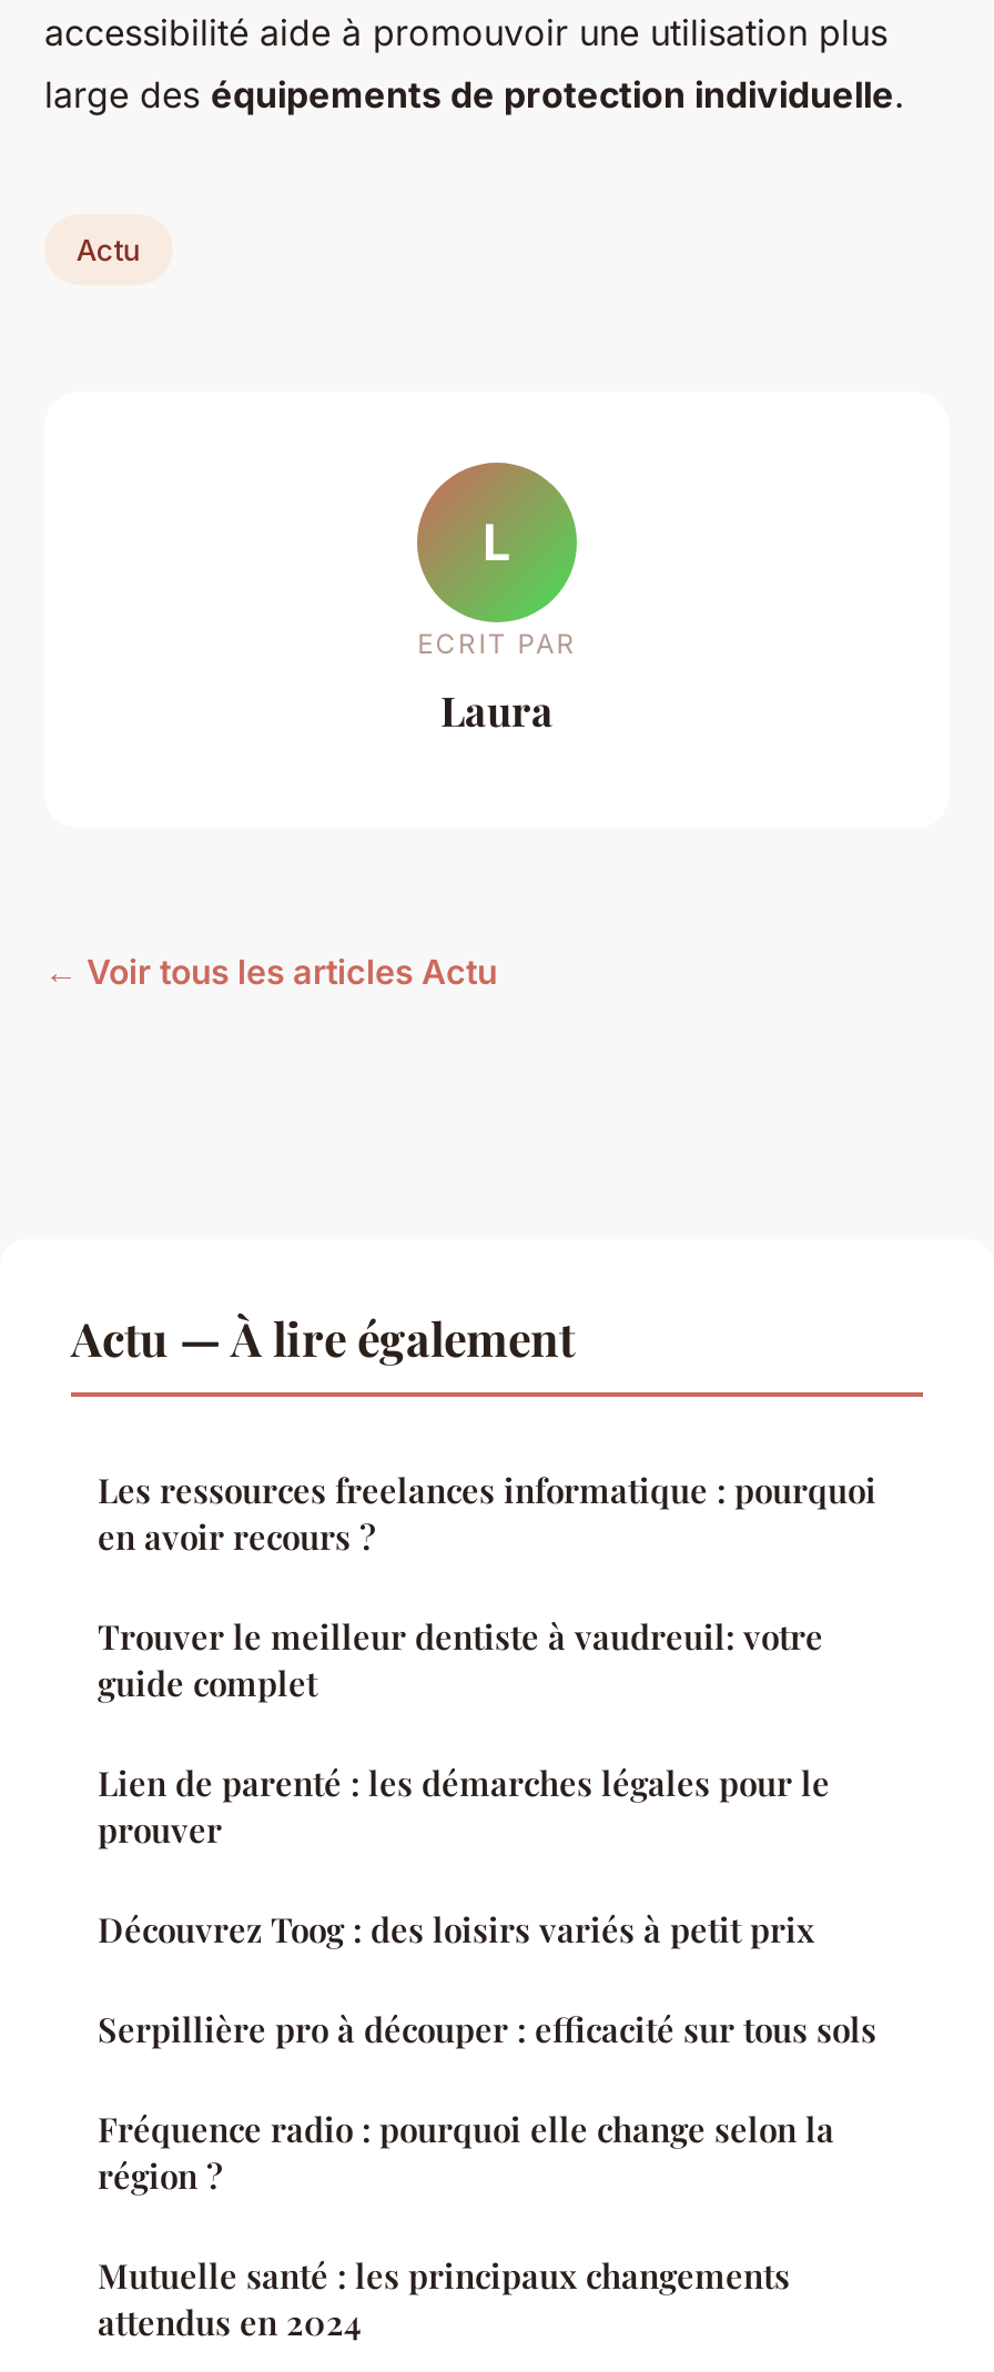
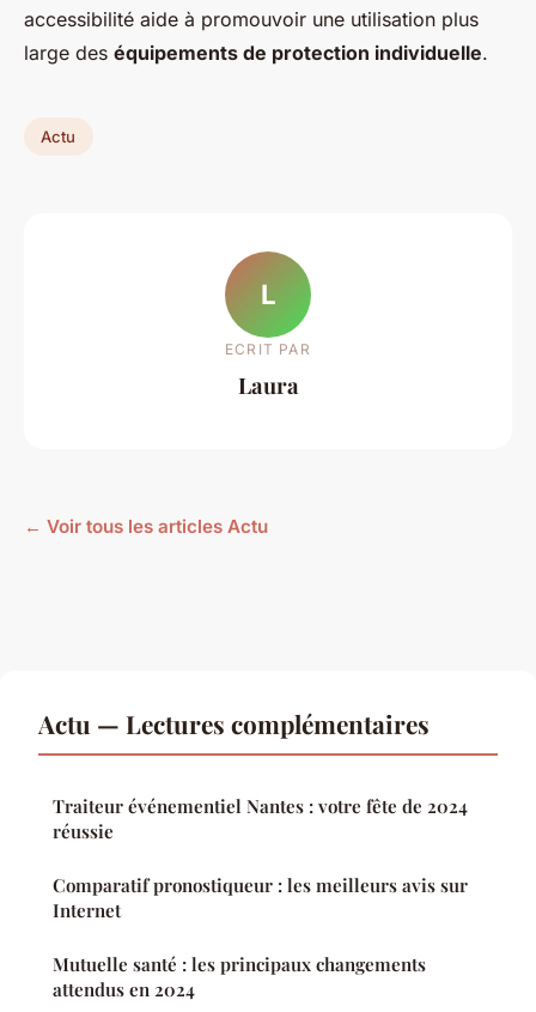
- Actu — À lire également
- Les ressources freelances informatique : pourquoi
- en avoir recours ?
- Trouver le meilleur dentiste à vaudreuil: votre
- guide complet
- Lien de parenté : les démarches légales pour le
- prouver
- Découvrez Toog : des loisirs variés à petit prix
- Serpillière pro à découper : efficacité sur tous sols
- Fréquence radio : pourquoi elle change selon la
- région ?
+ Actu — Lectures complémentaires
+ Traiteur événementiel Nantes : votre fête de 2024
+ réussie
+ Comparatif pronostiqueur : les meilleurs avis sur
+ Internet
